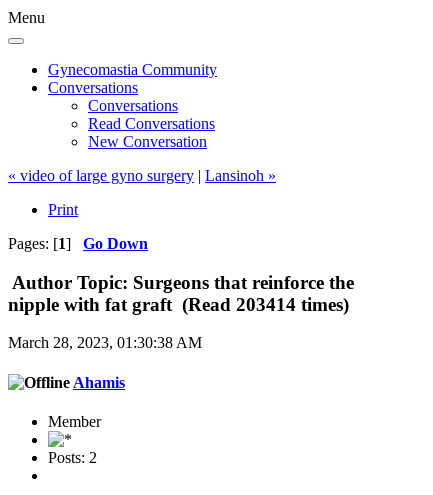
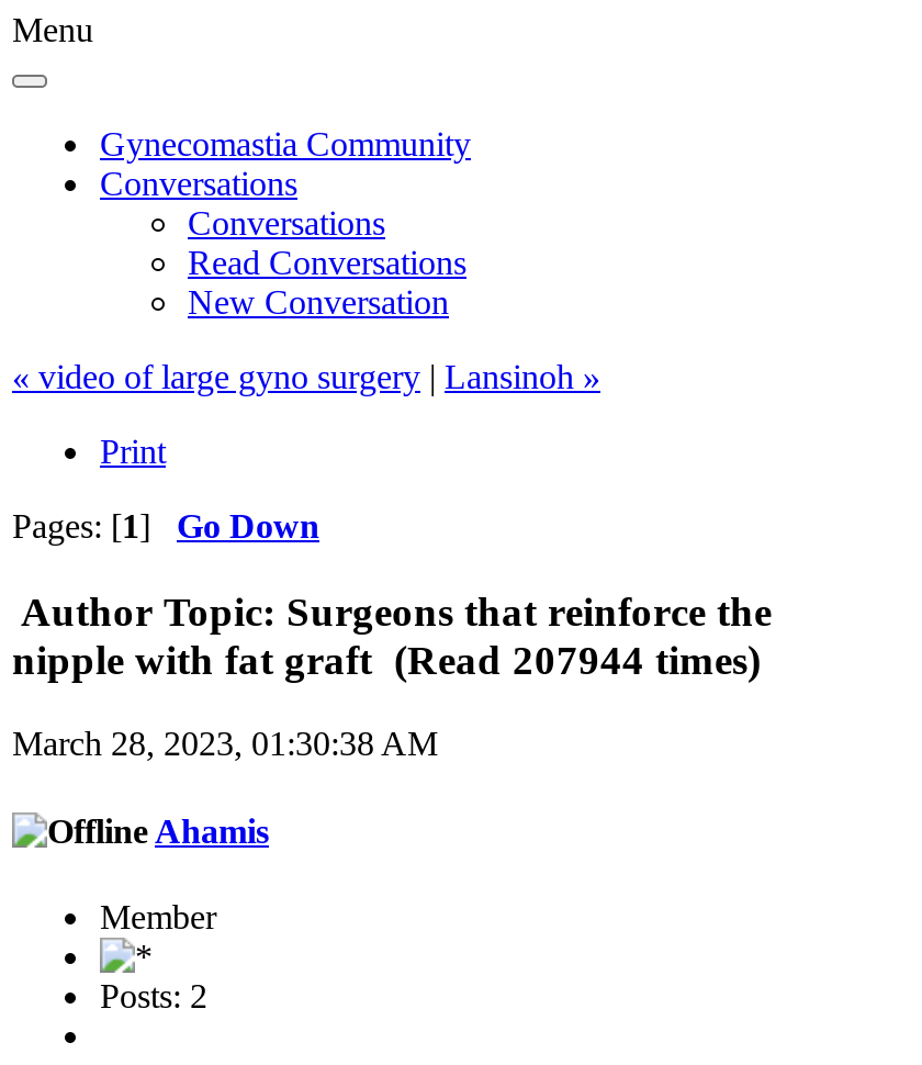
- nipple with fat graft (Read 203414 times)
+ nipple with fat graft (Read 207944 times)
